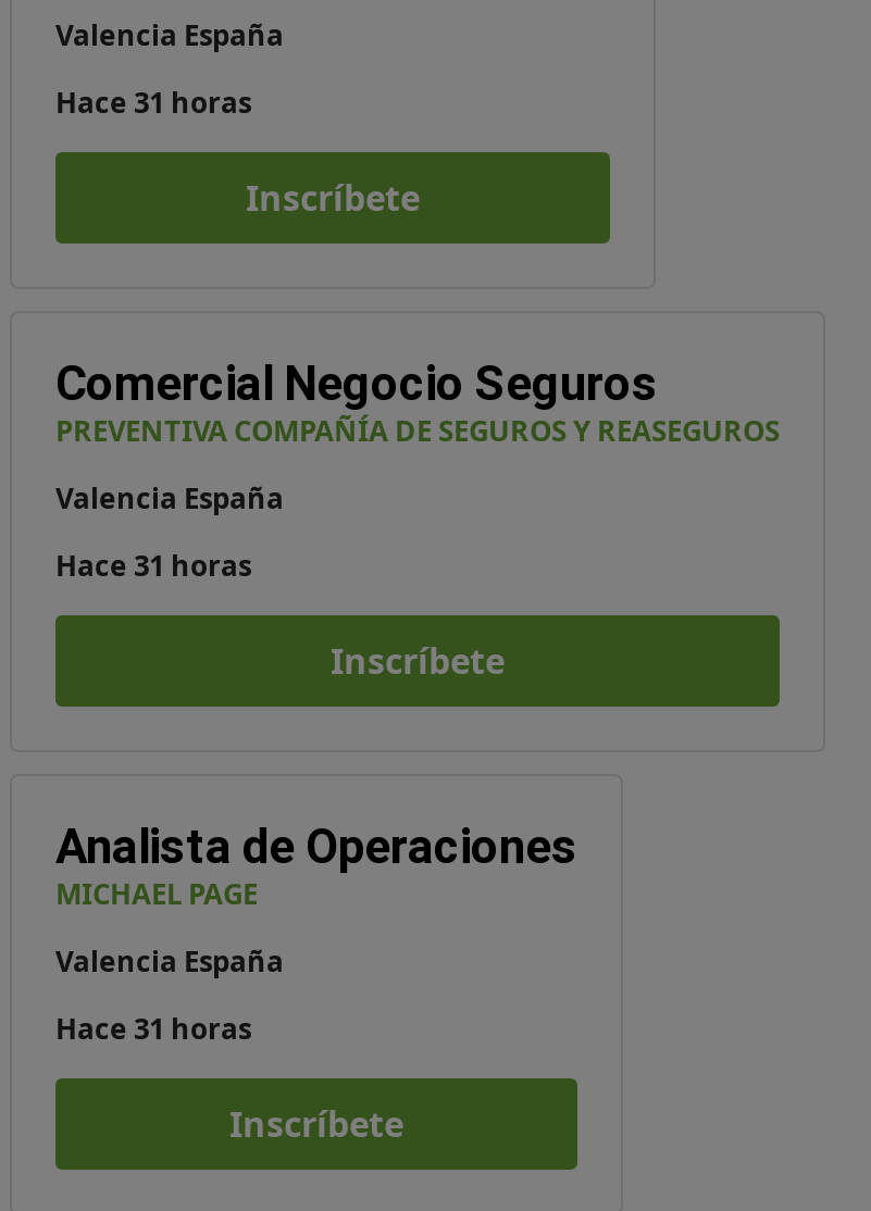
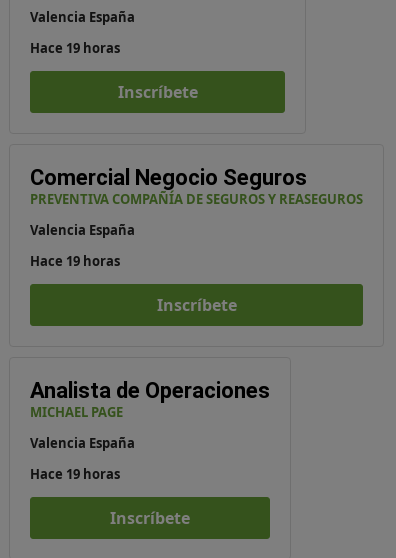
- Hace 31 horas
+ Hace 19 horas

- Hace 31 horas
+ Hace 19 horas

- Hace 31 horas
+ Hace 19 horas
